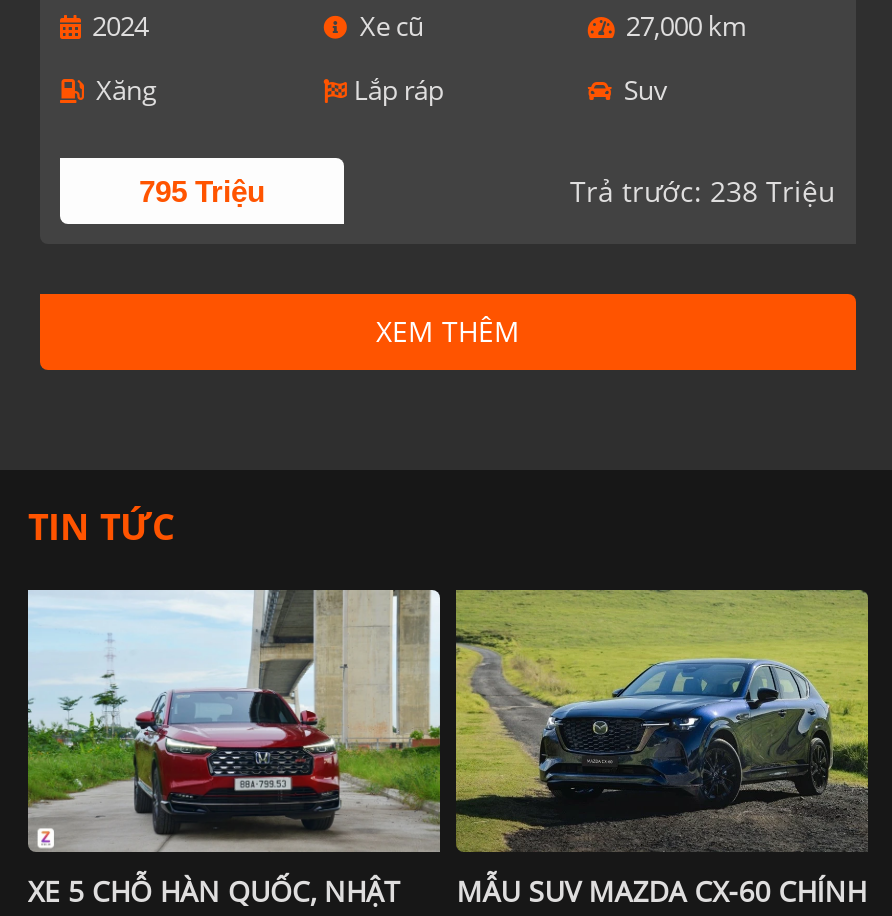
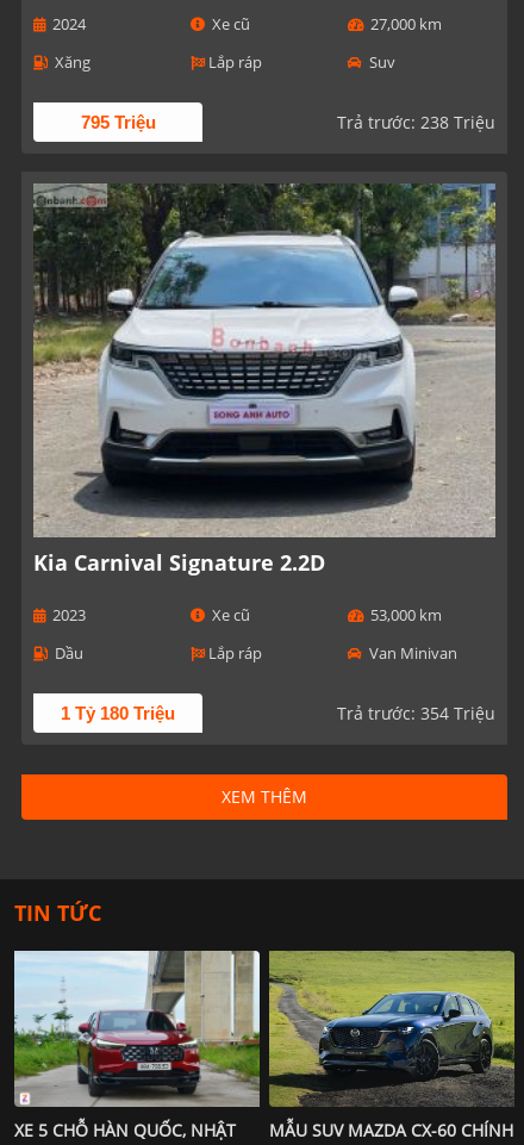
+ [image]
+ Kia Carnival Signature 2.2D
+ 2023
+ Xe cũ
+ 53,000 km
+ Dầu
+ Lắp ráp
+ Van Minivan
+ 1 Tỷ 180 Triệu
+ Trả trước: 354 Triệu
